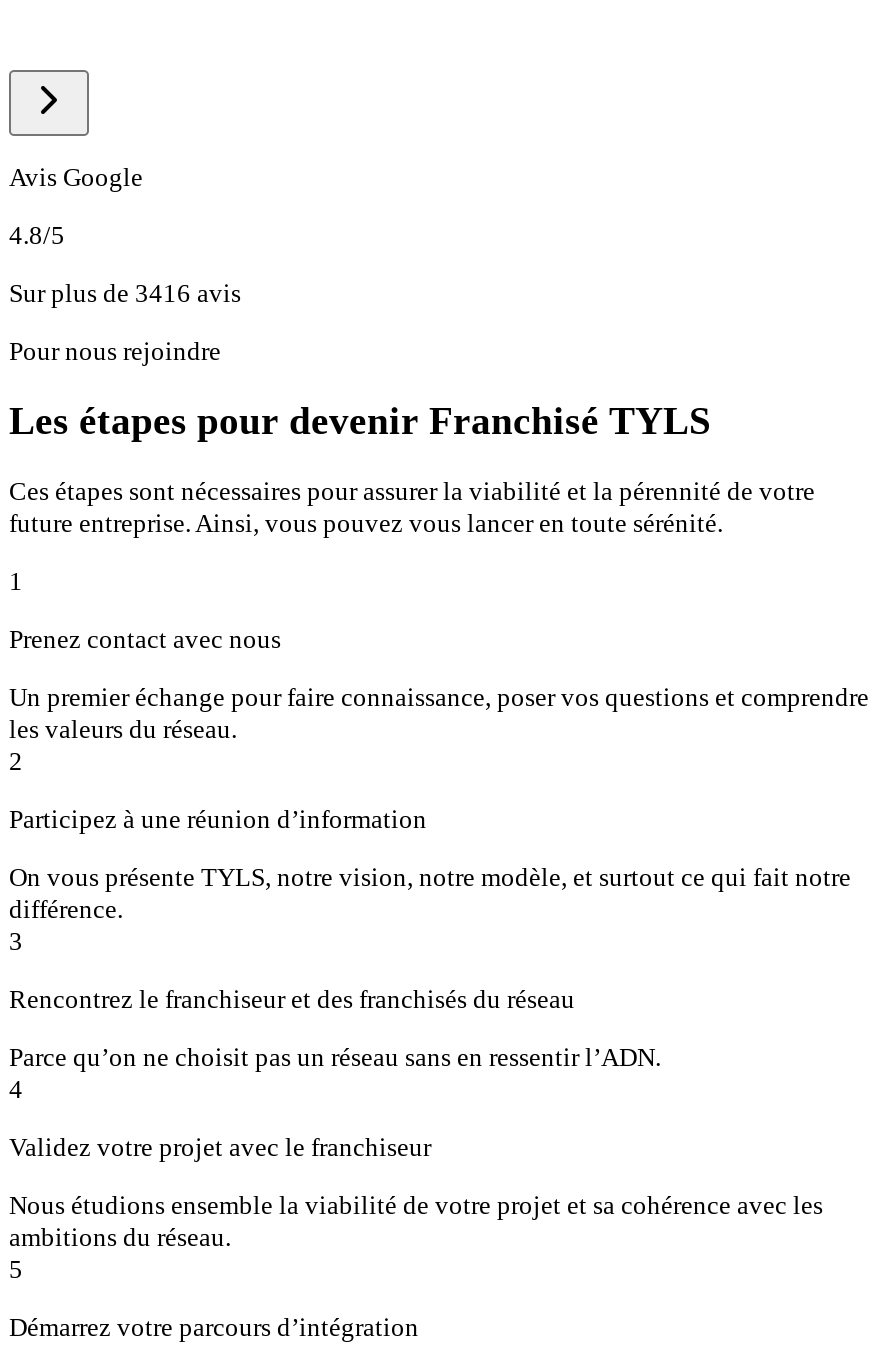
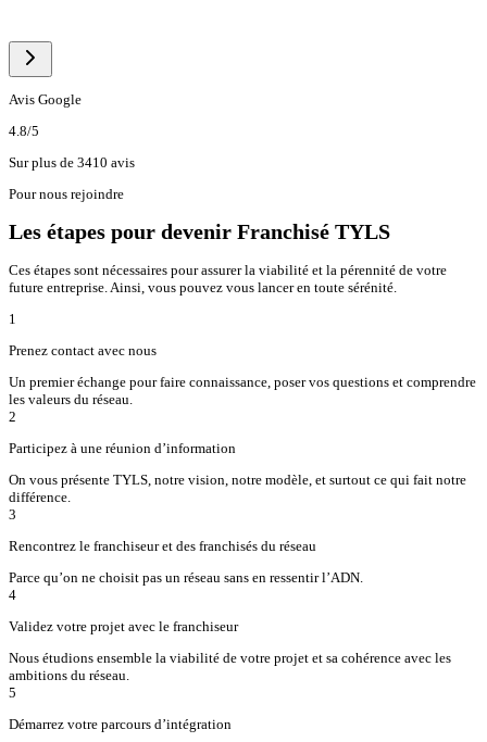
- Sur plus de 3416 avis
+ Sur plus de 3410 avis
